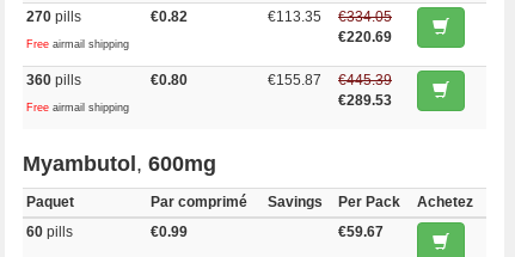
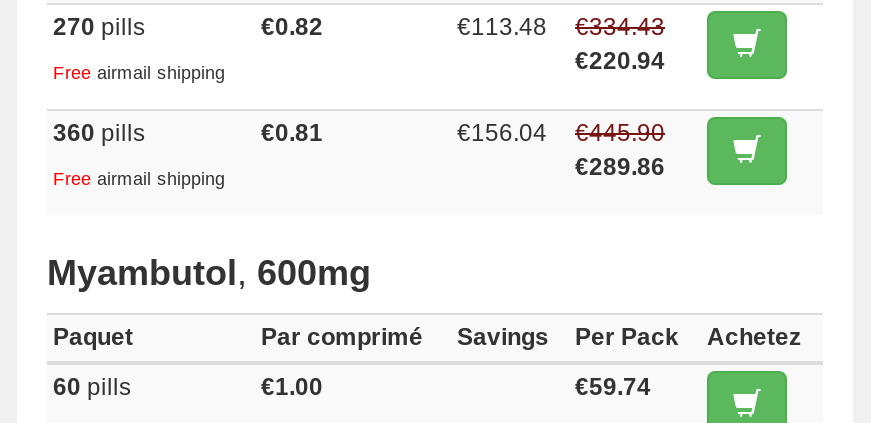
- €113.35
+ €113.48

- €334.05
+ €334.43

- €220.69
+ €220.94

- €0.80
+ €0.81

- €155.87
+ €156.04

- €445.39
+ €445.90

- €289.53
+ €289.86

- €0.99
+ €1.00

- €59.67
+ €59.74
